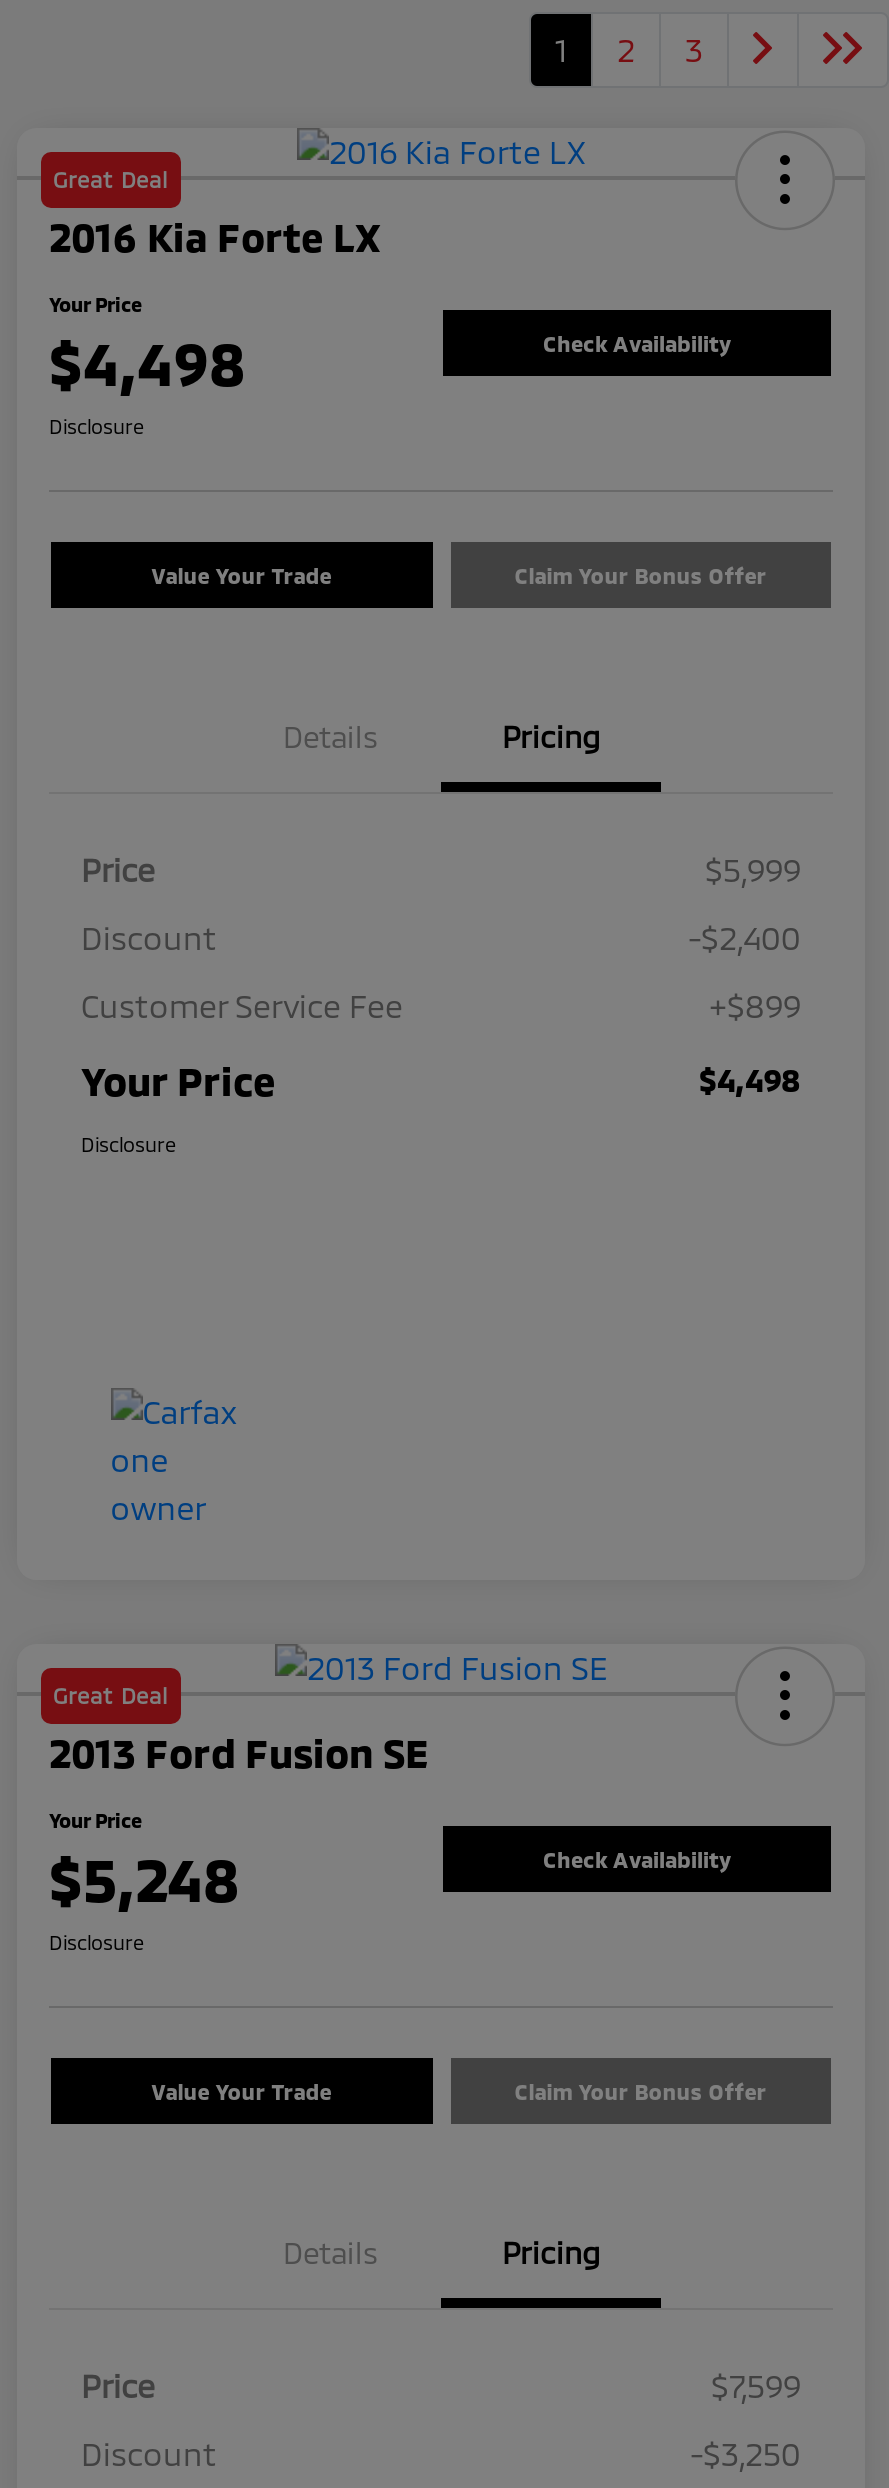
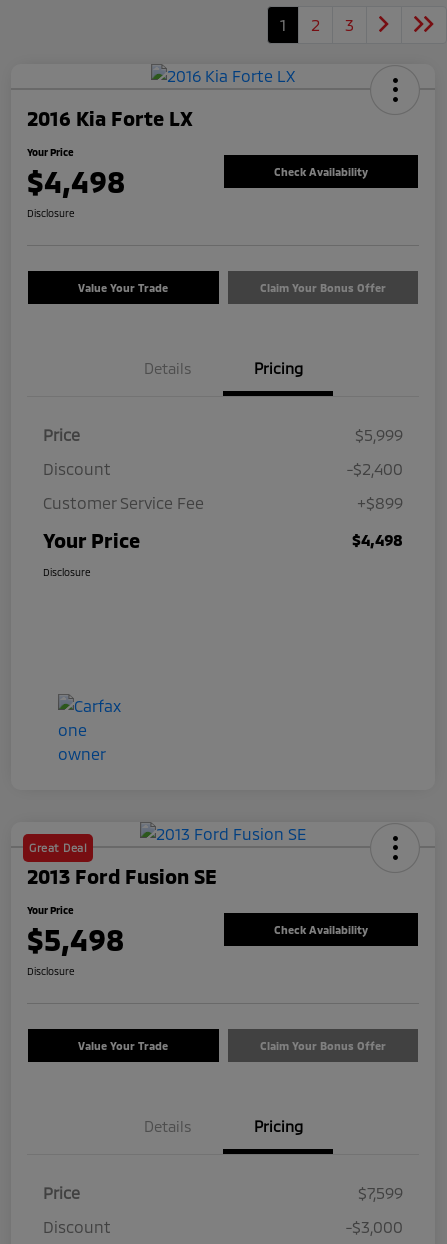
- Great Deal

- $5,248
+ $5,498

- -$3,250
+ -$3,000
